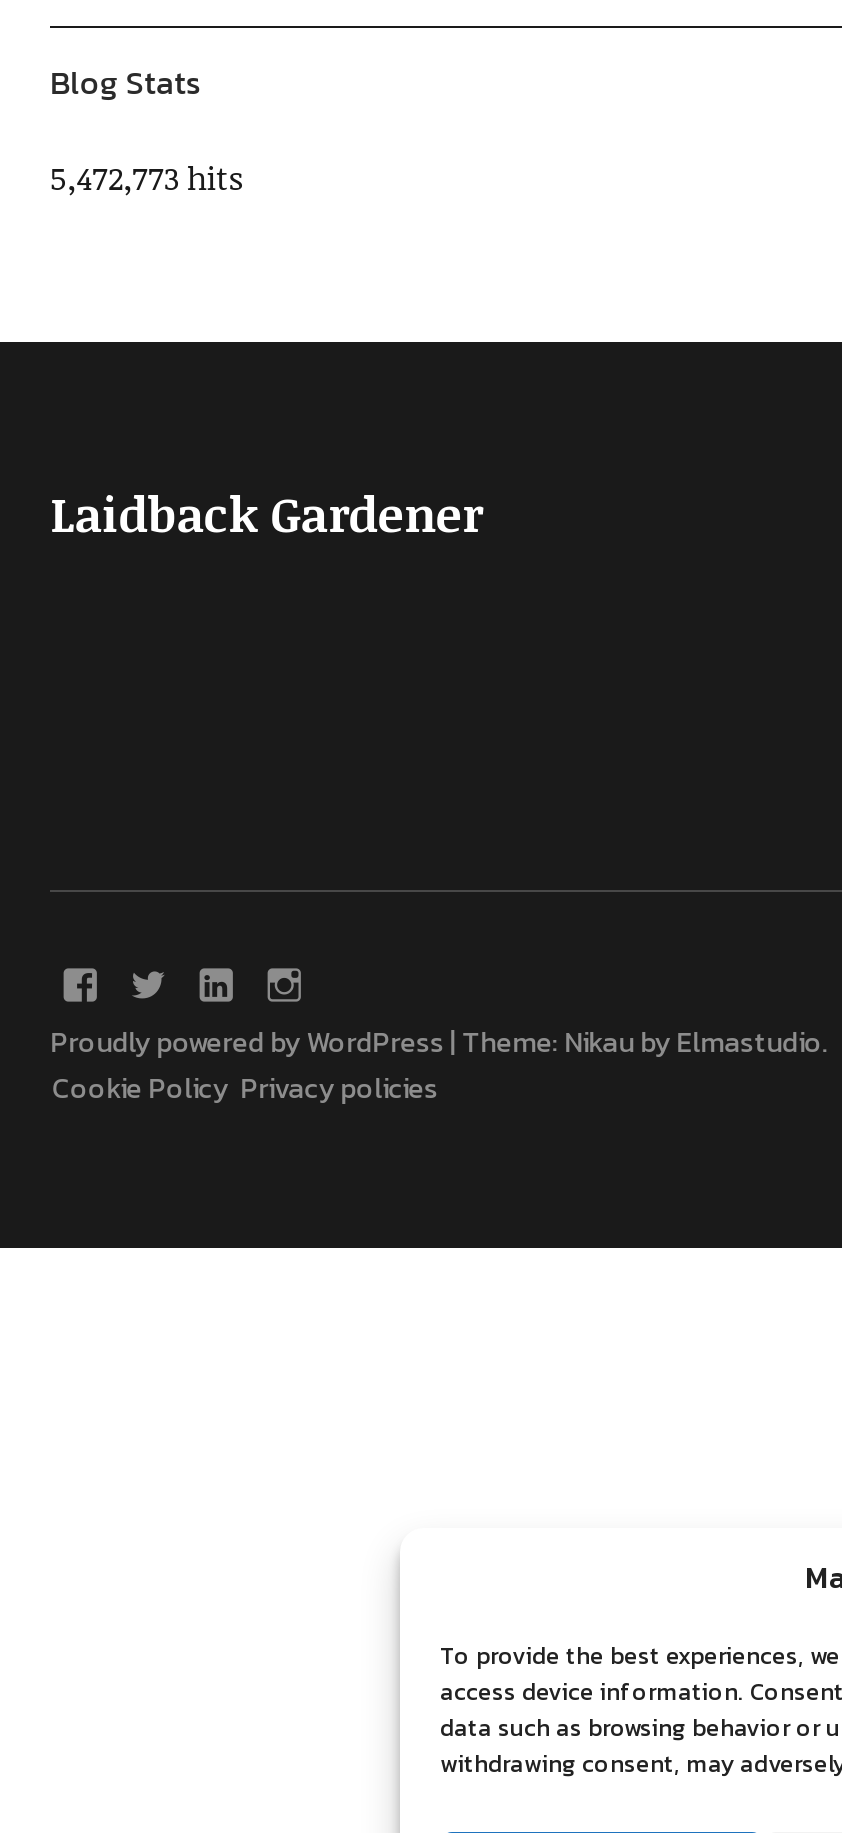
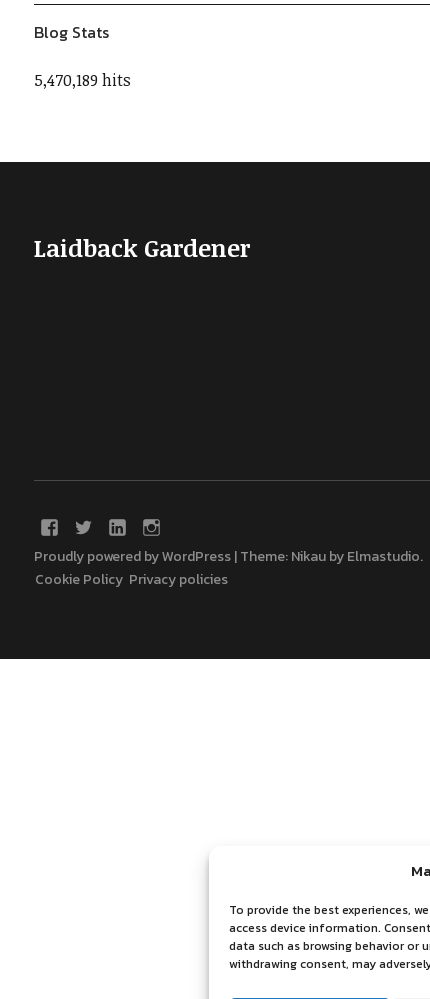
- 5,472,773 hits
+ 5,470,189 hits
